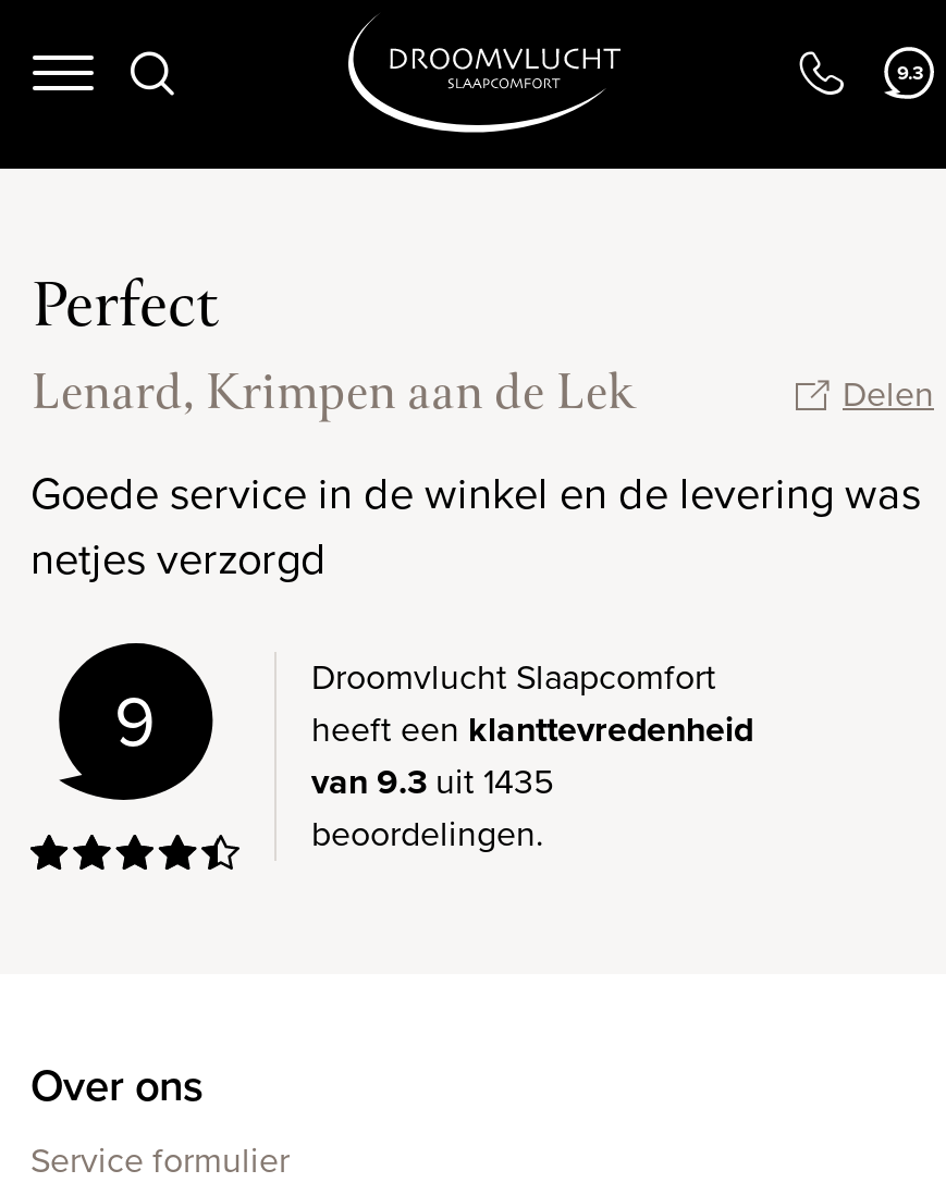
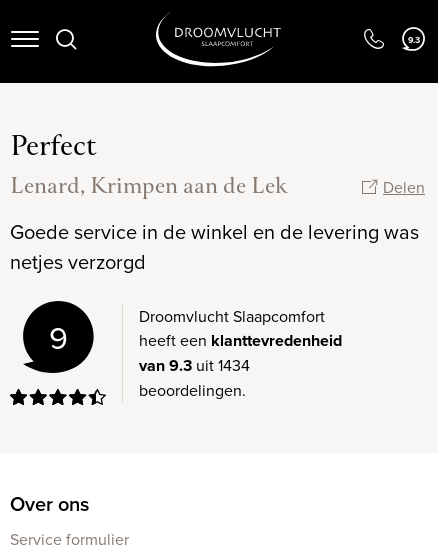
- van 9.3 uit 1435
+ van 9.3 uit 1434
